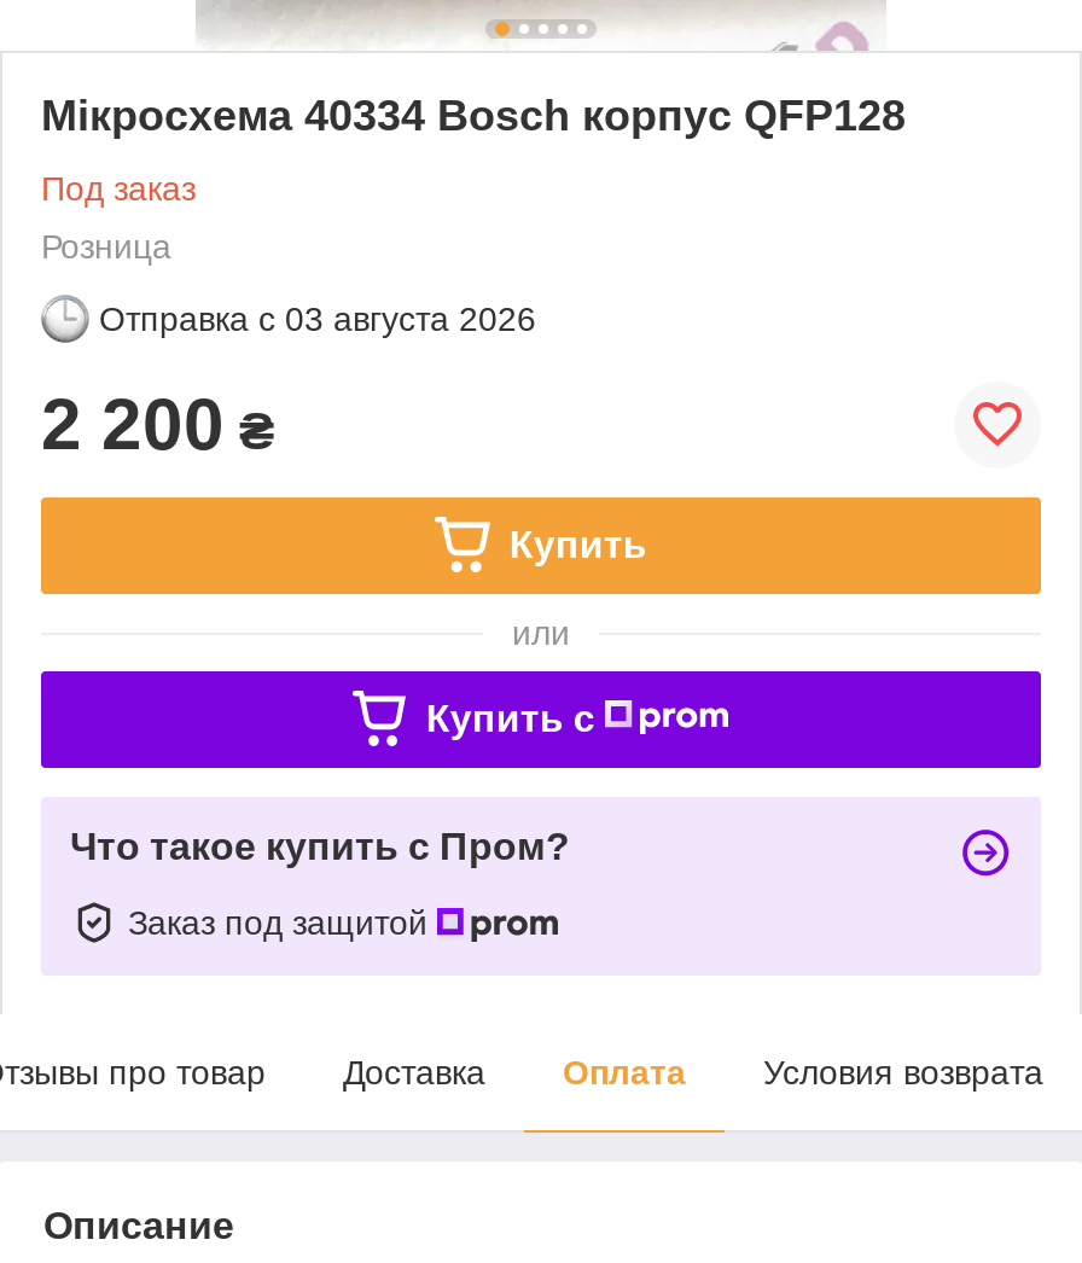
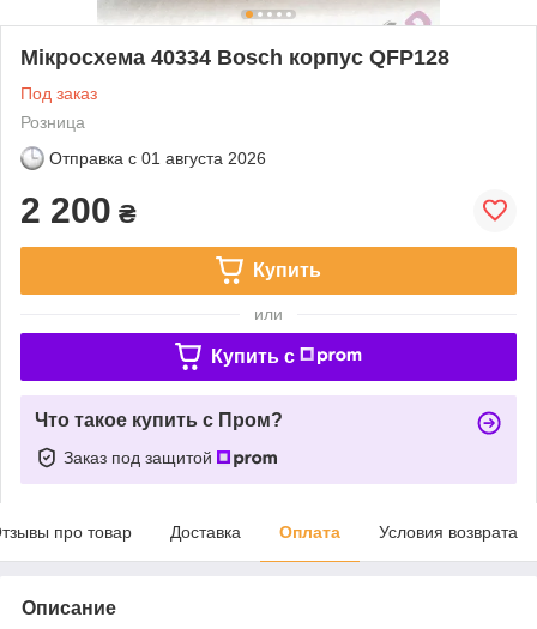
- Отправка с 03 августа 2026
+ Отправка с 01 августа 2026
